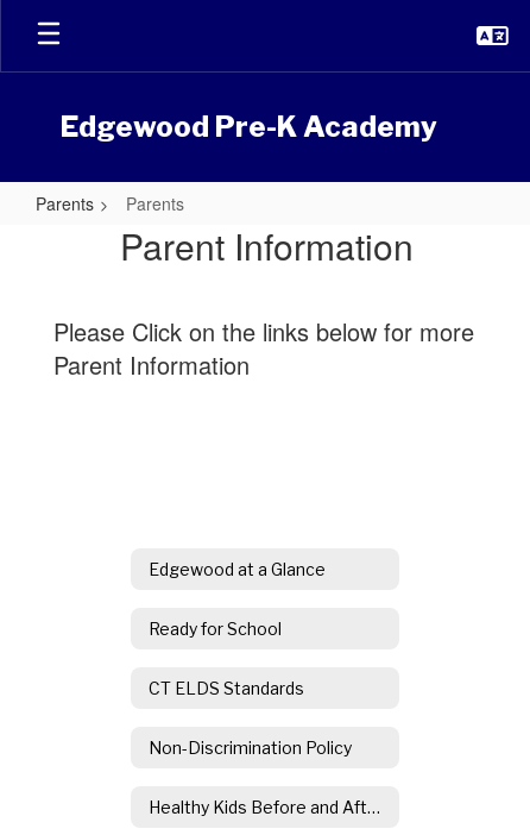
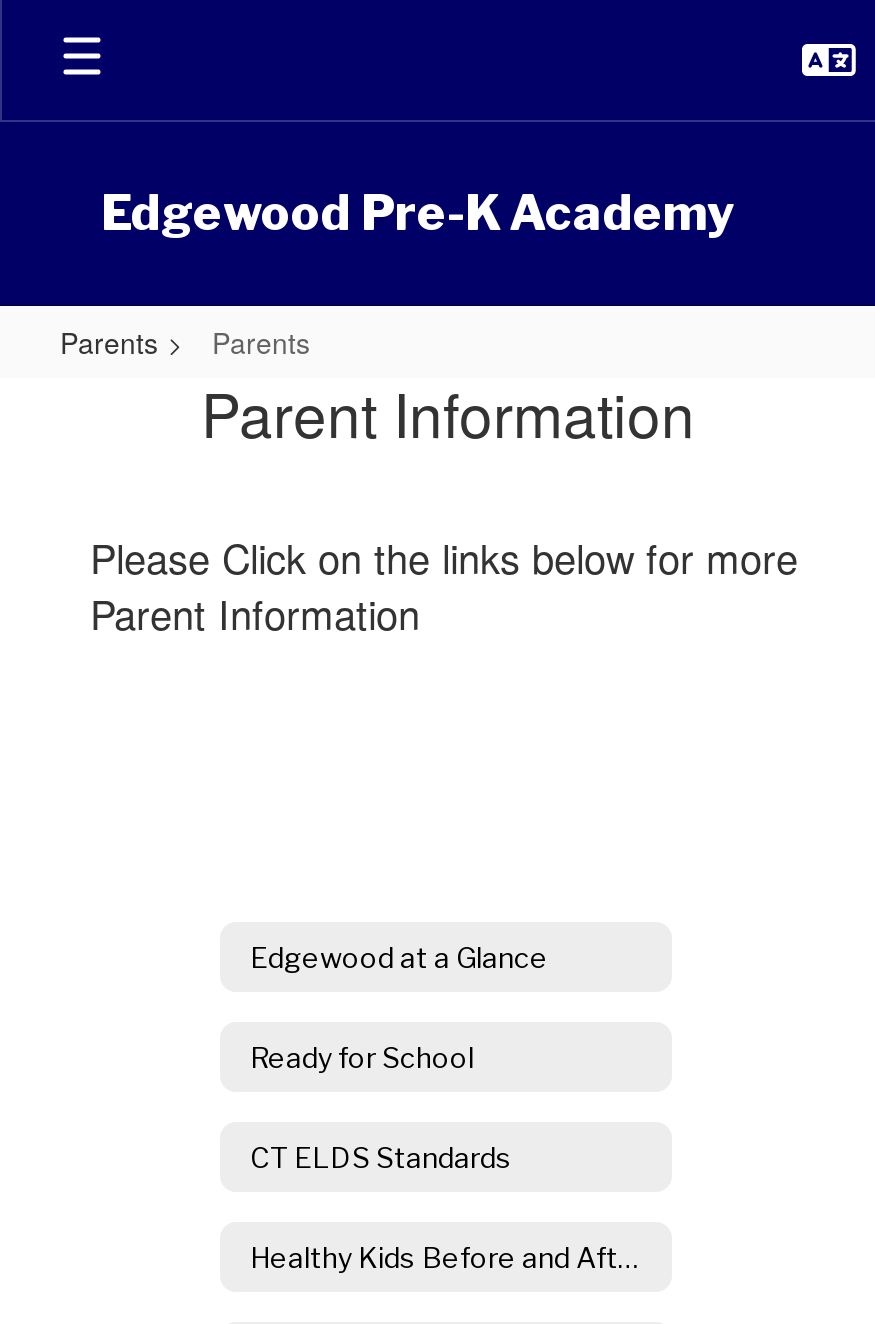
- Non-Discrimination Policy
